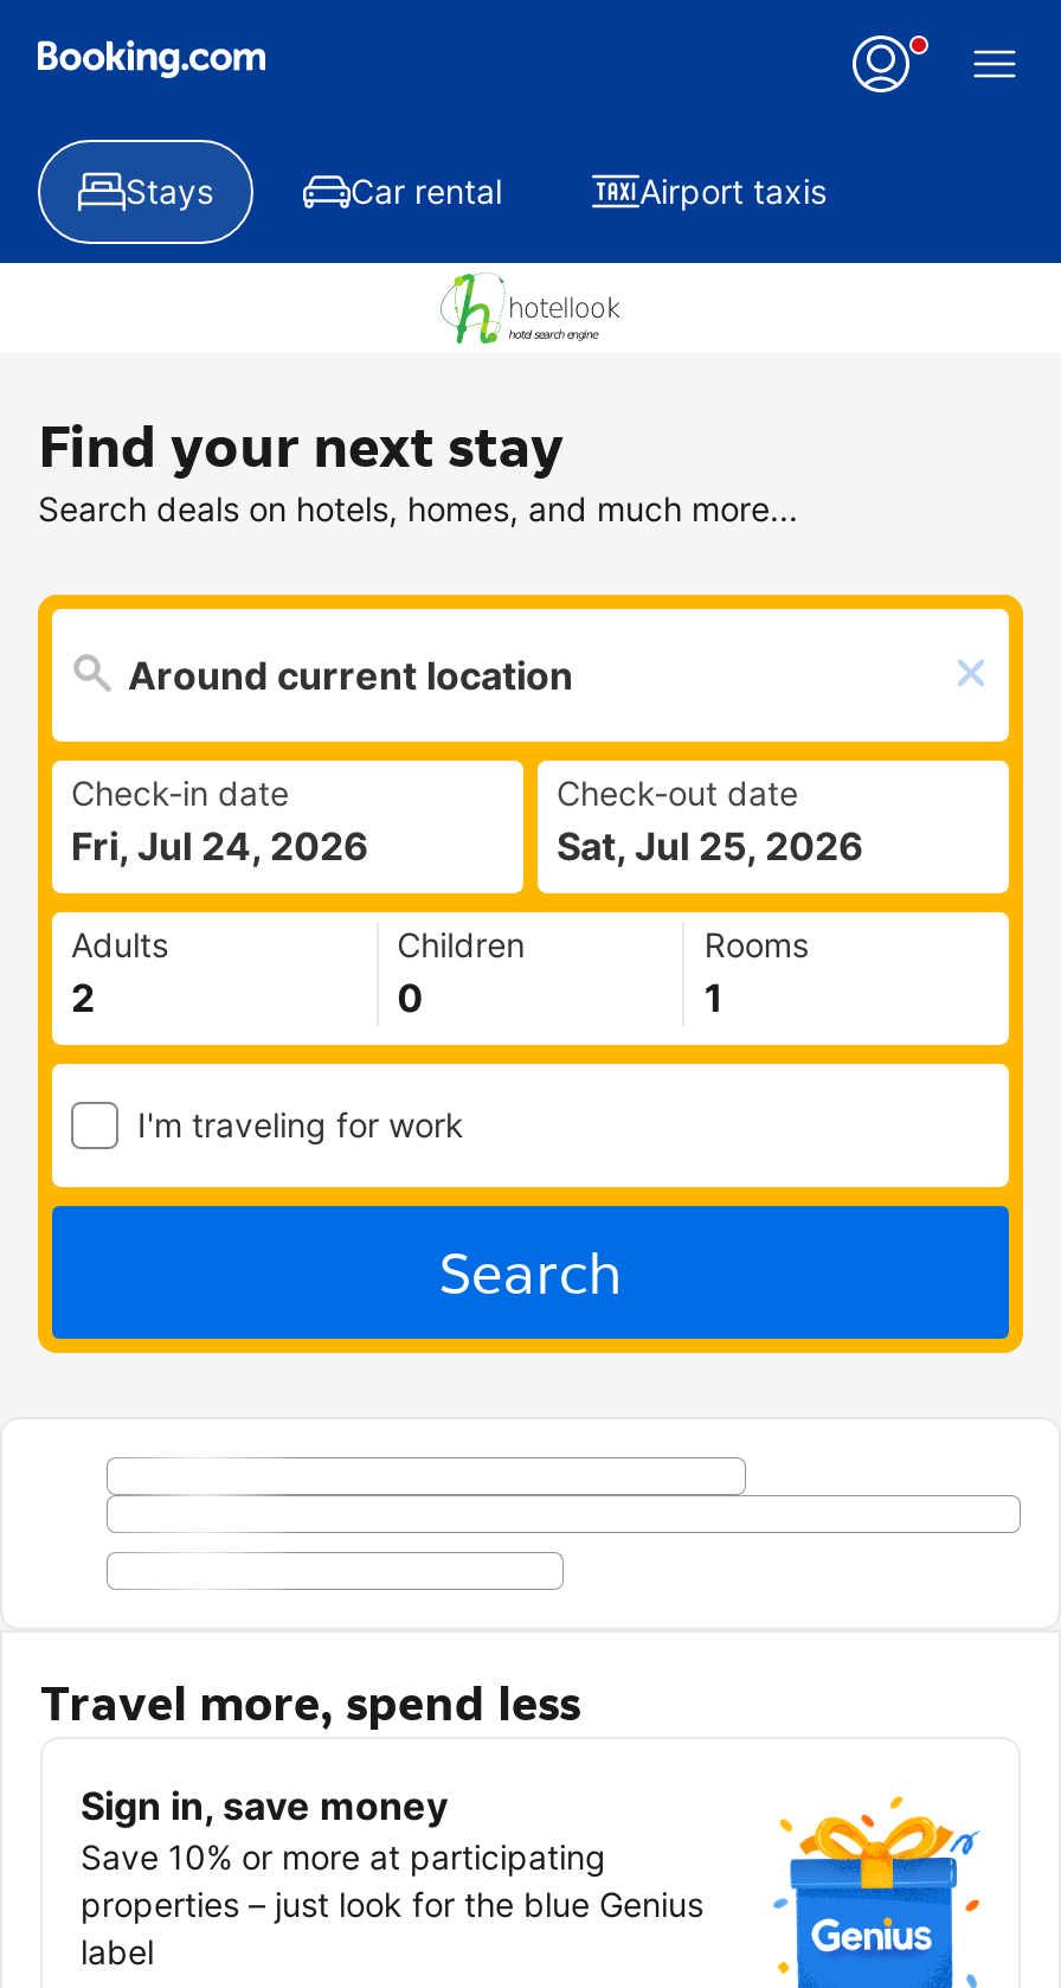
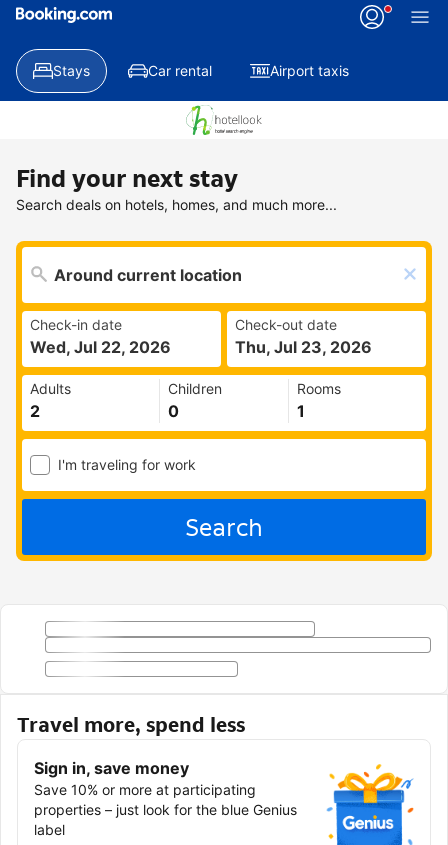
- Fri, Jul 24, 2026
+ Wed, Jul 22, 2026

- Sat, Jul 25, 2026
+ Thu, Jul 23, 2026
